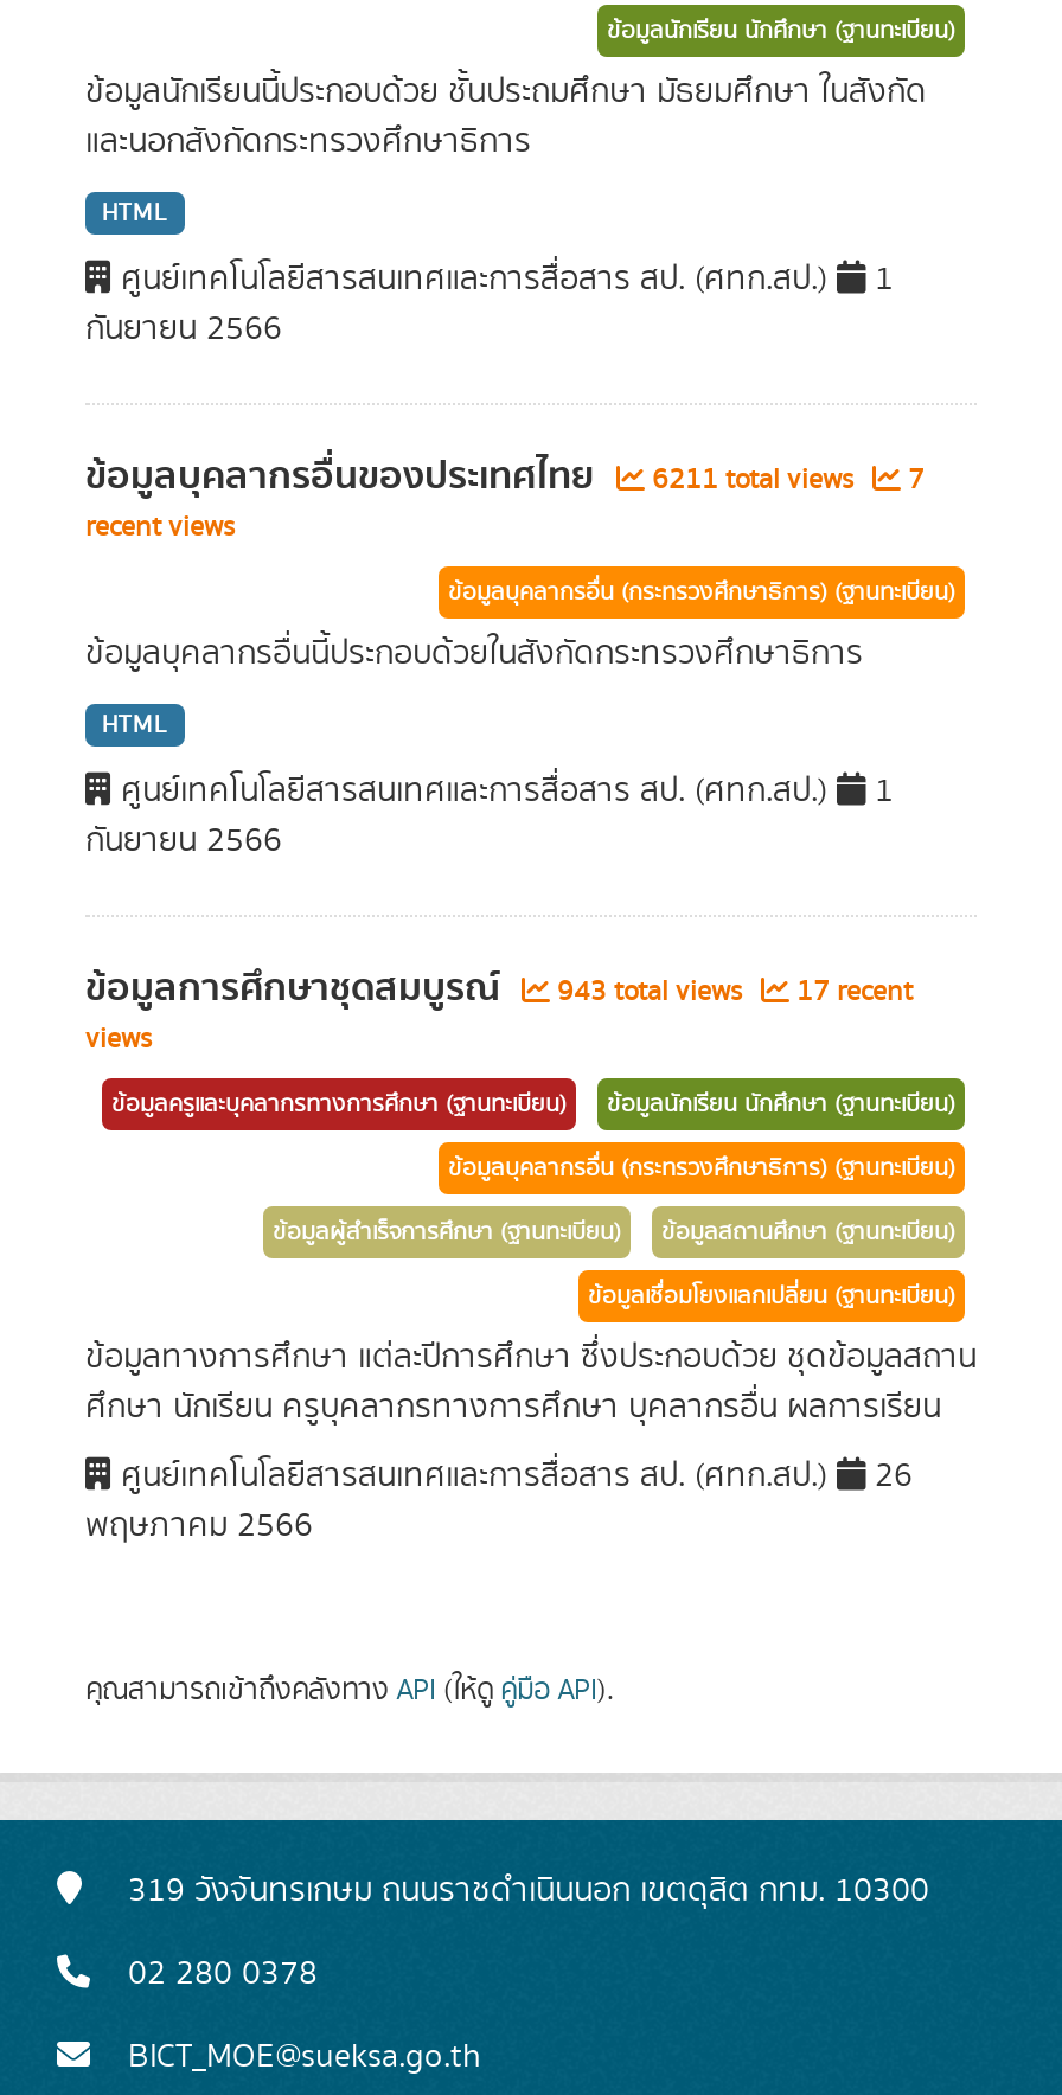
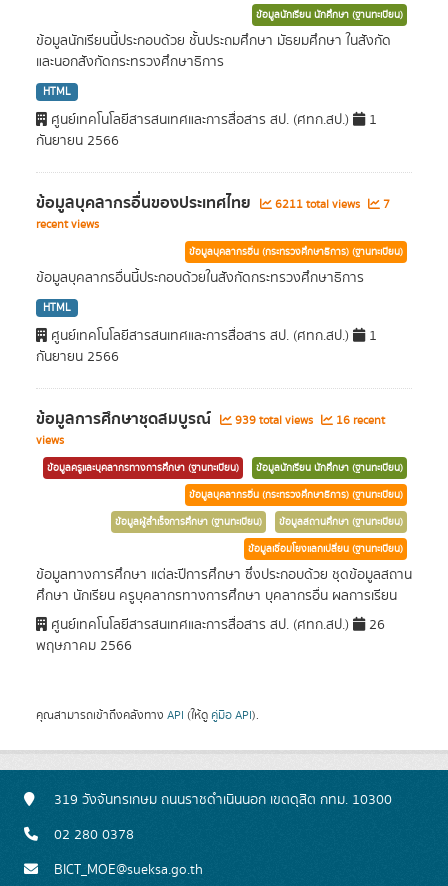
- 943 total views
+ 939 total views

- 17 recent
+ 16 recent
